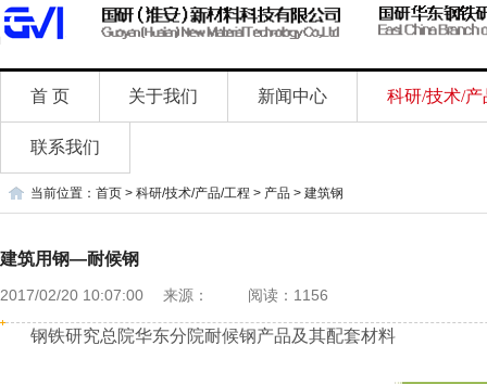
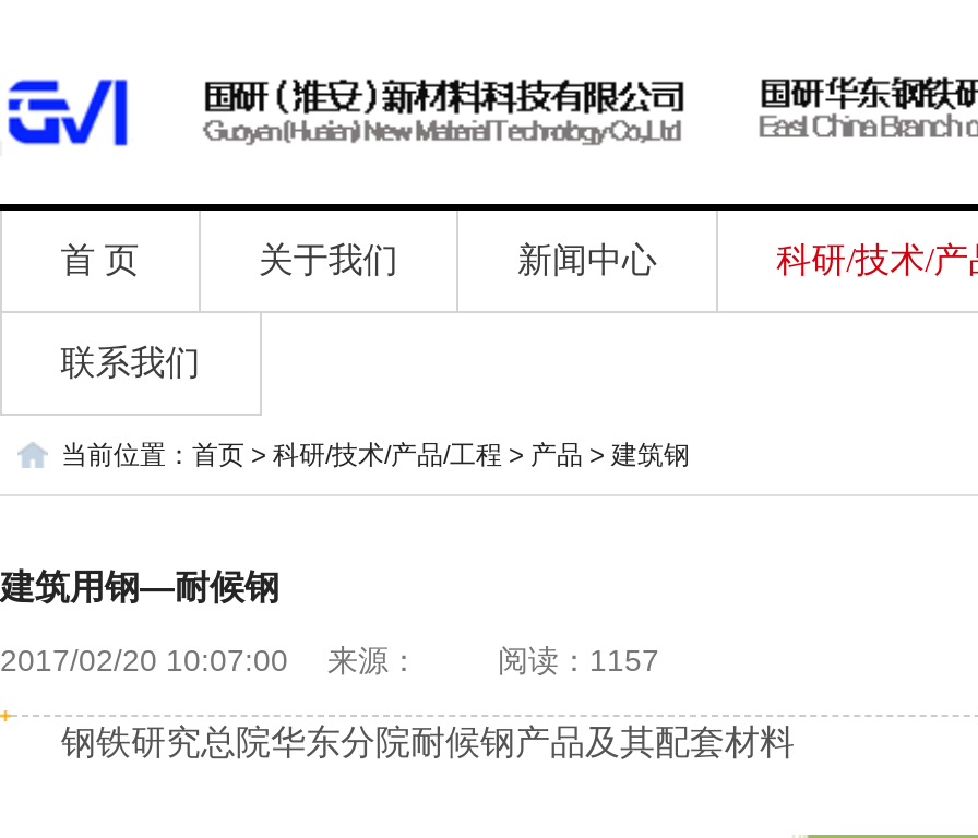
- 2017/02/20 10:07:00 来源： 阅读：1156
+ 2017/02/20 10:07:00 来源： 阅读：1157
